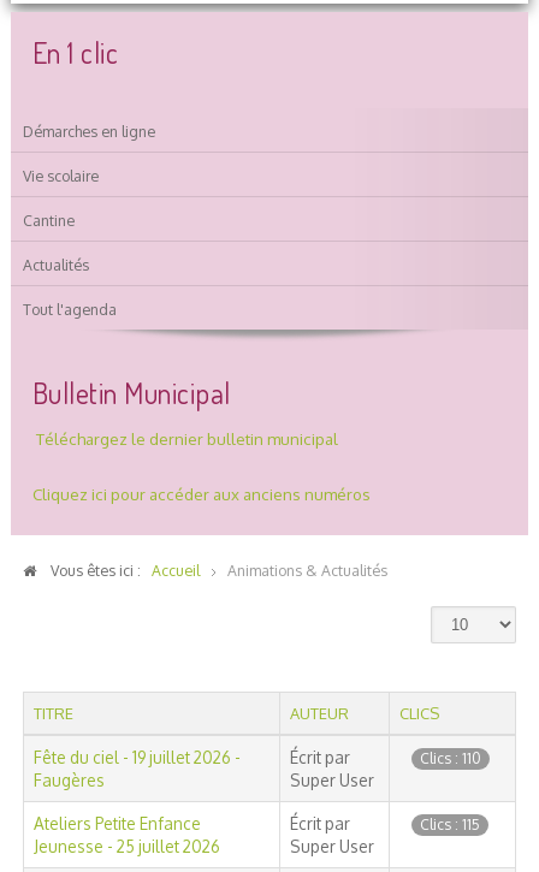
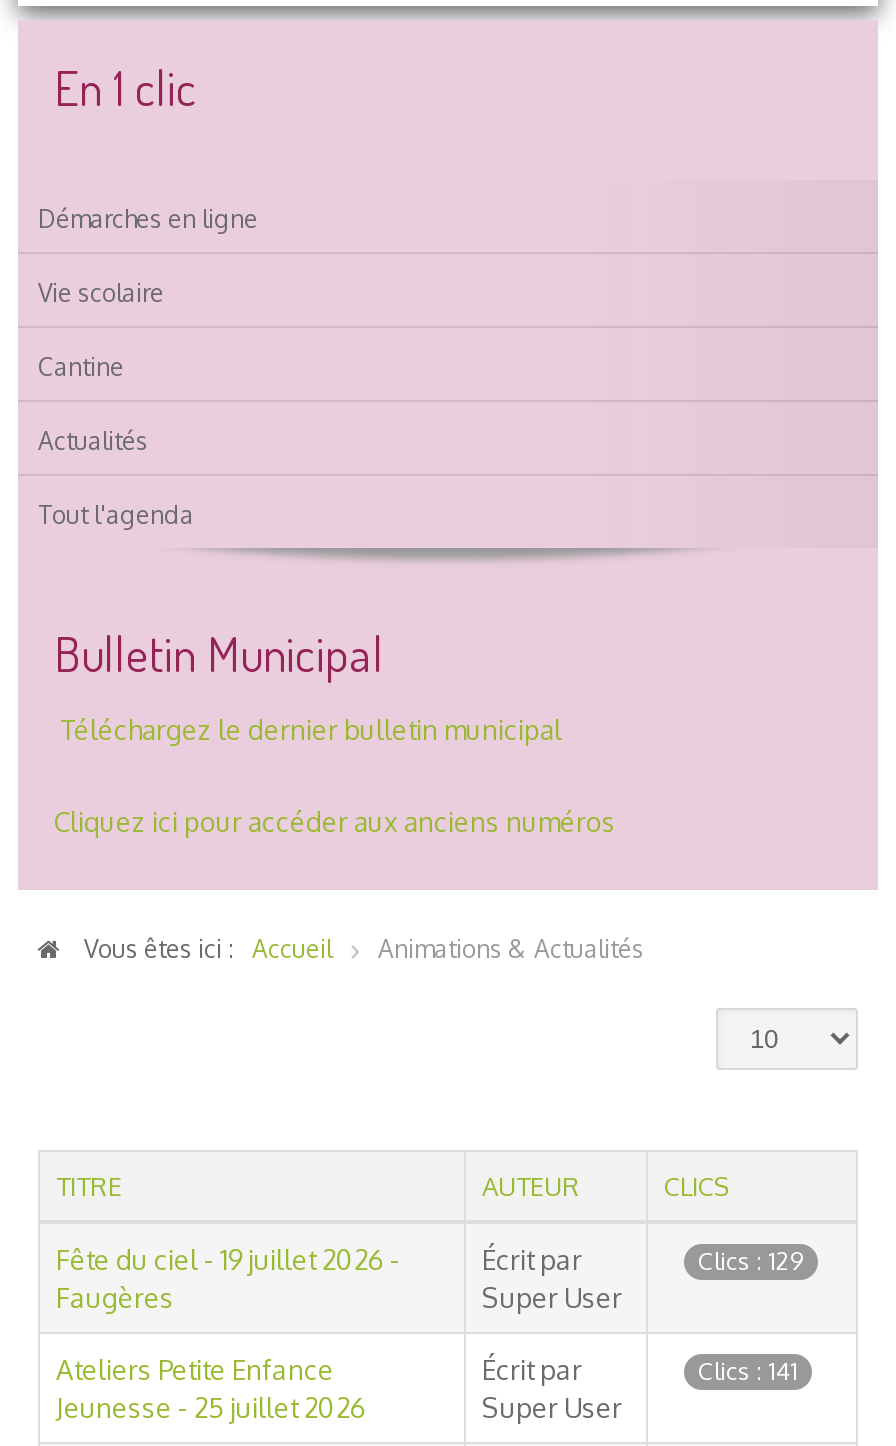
- Clics : 110
+ Clics : 129

- Clics : 115
+ Clics : 141
